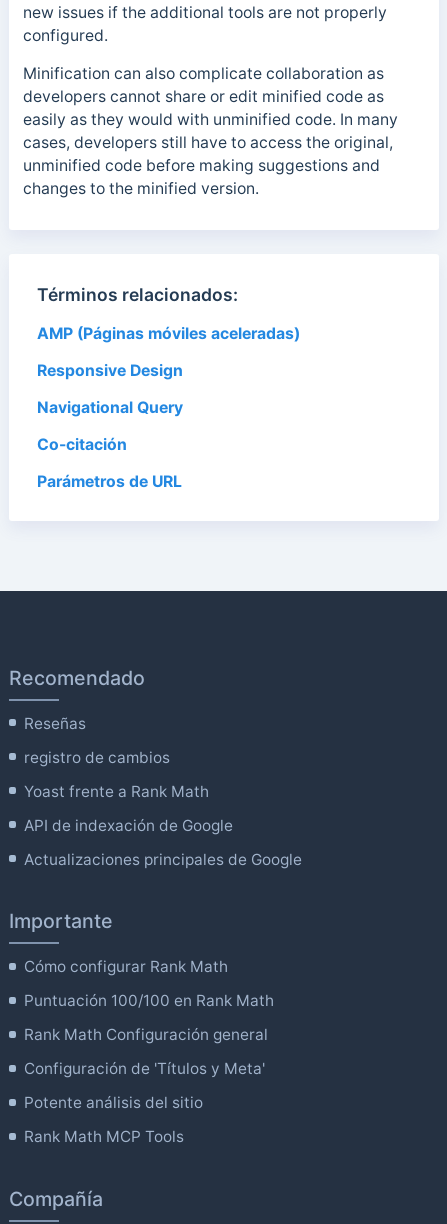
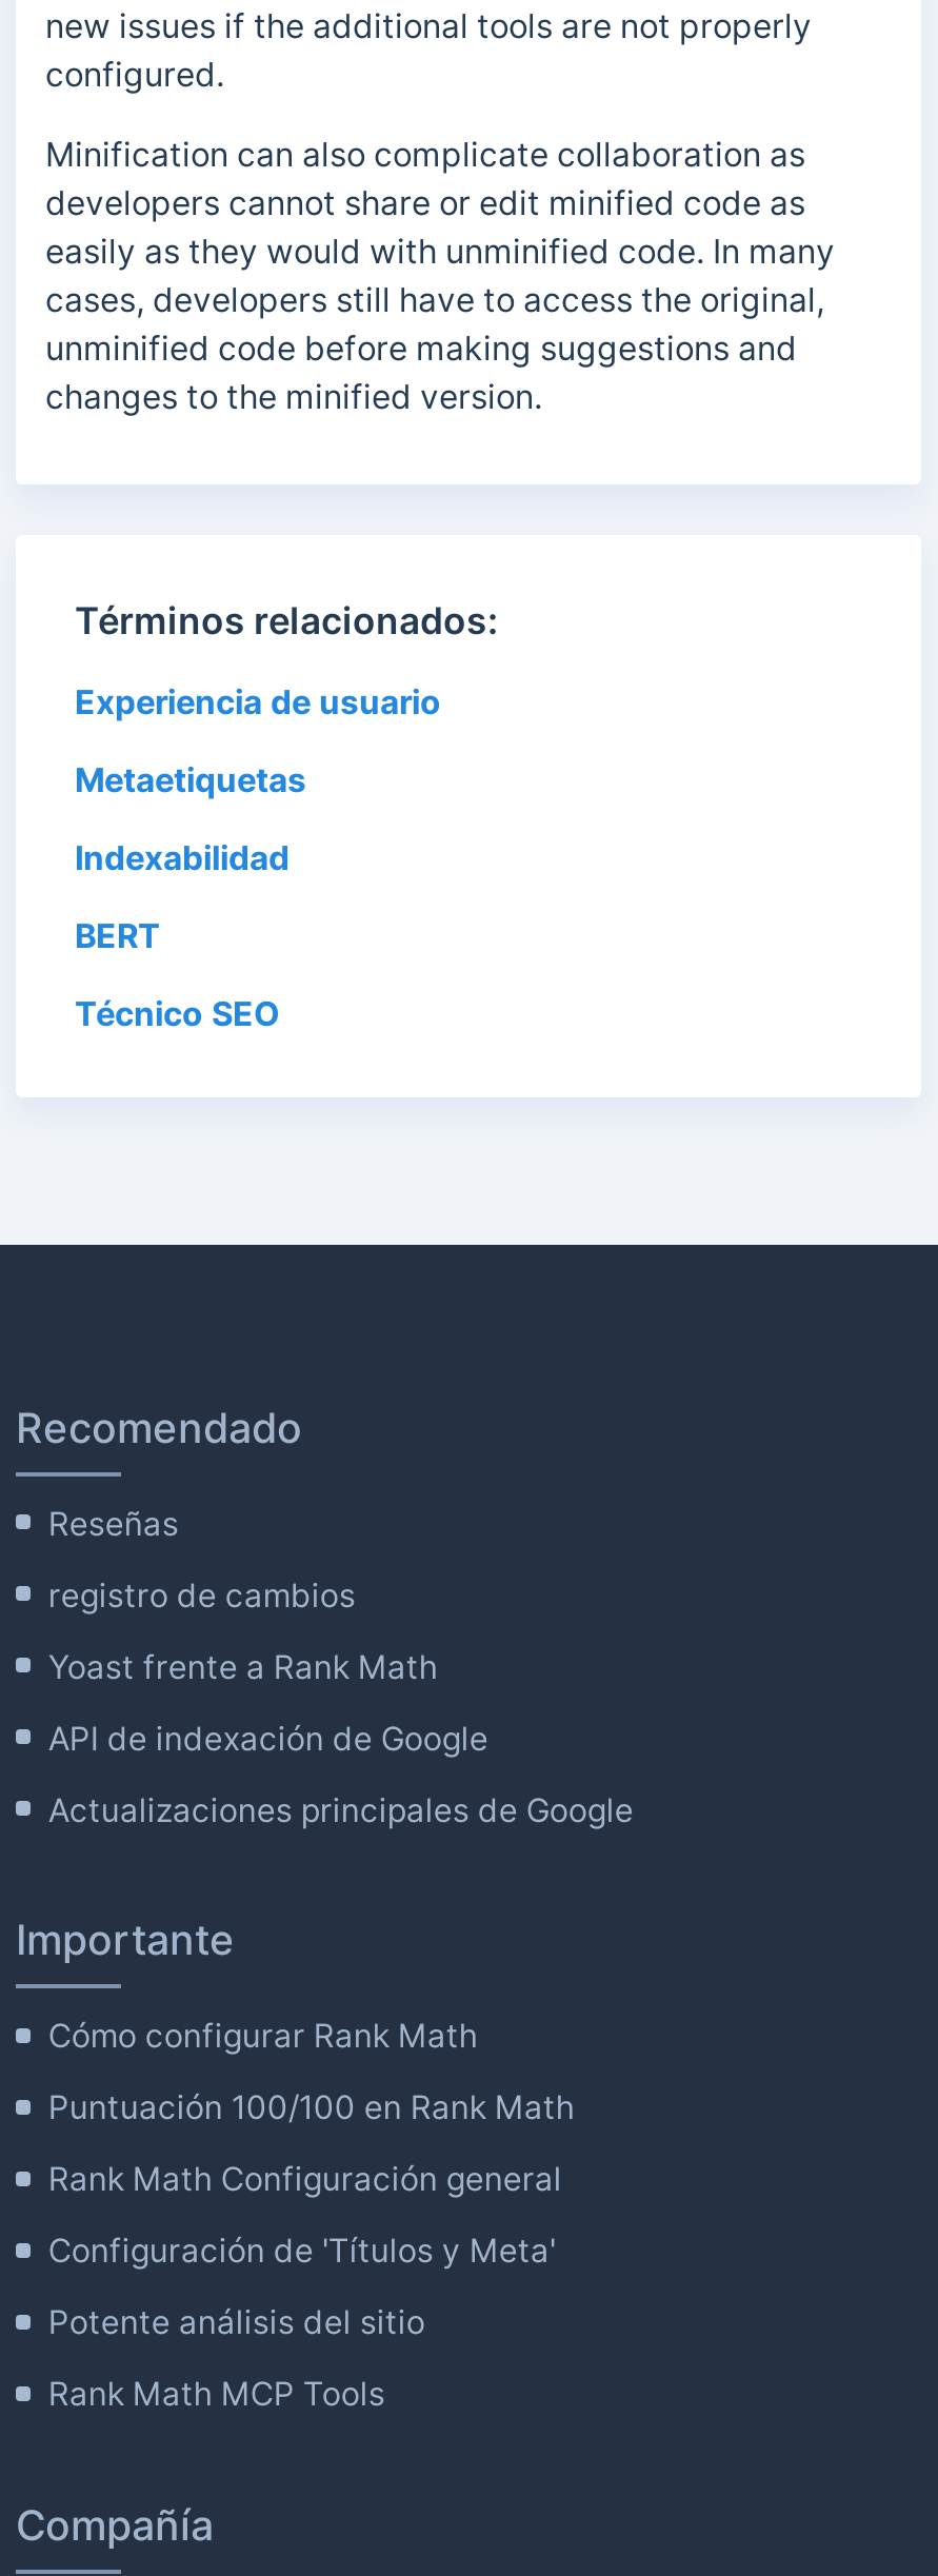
- AMP (Páginas móviles aceleradas)
+ Experiencia de usuario

- Responsive Design
+ Metaetiquetas

- Navigational Query
+ Indexabilidad

- Co-citación
+ BERT

- Parámetros de URL
+ Técnico SEO
